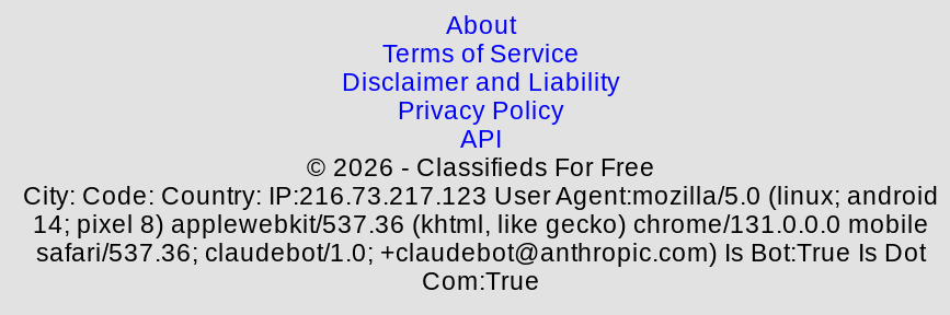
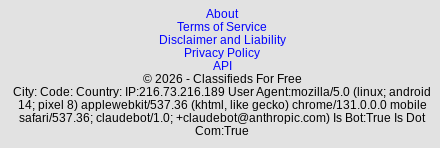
- City: Code: Country: IP:216.73.217.123 User Agent:mozilla/5.0 (linux; android
+ City: Code: Country: IP:216.73.216.189 User Agent:mozilla/5.0 (linux; android
